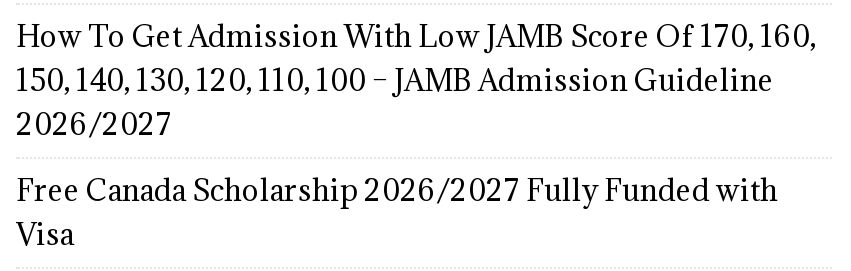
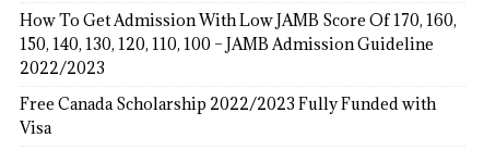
- 2026/2027
+ 2022/2023

- Free Canada Scholarship 2026/2027 Fully Funded with
+ Free Canada Scholarship 2022/2023 Fully Funded with
